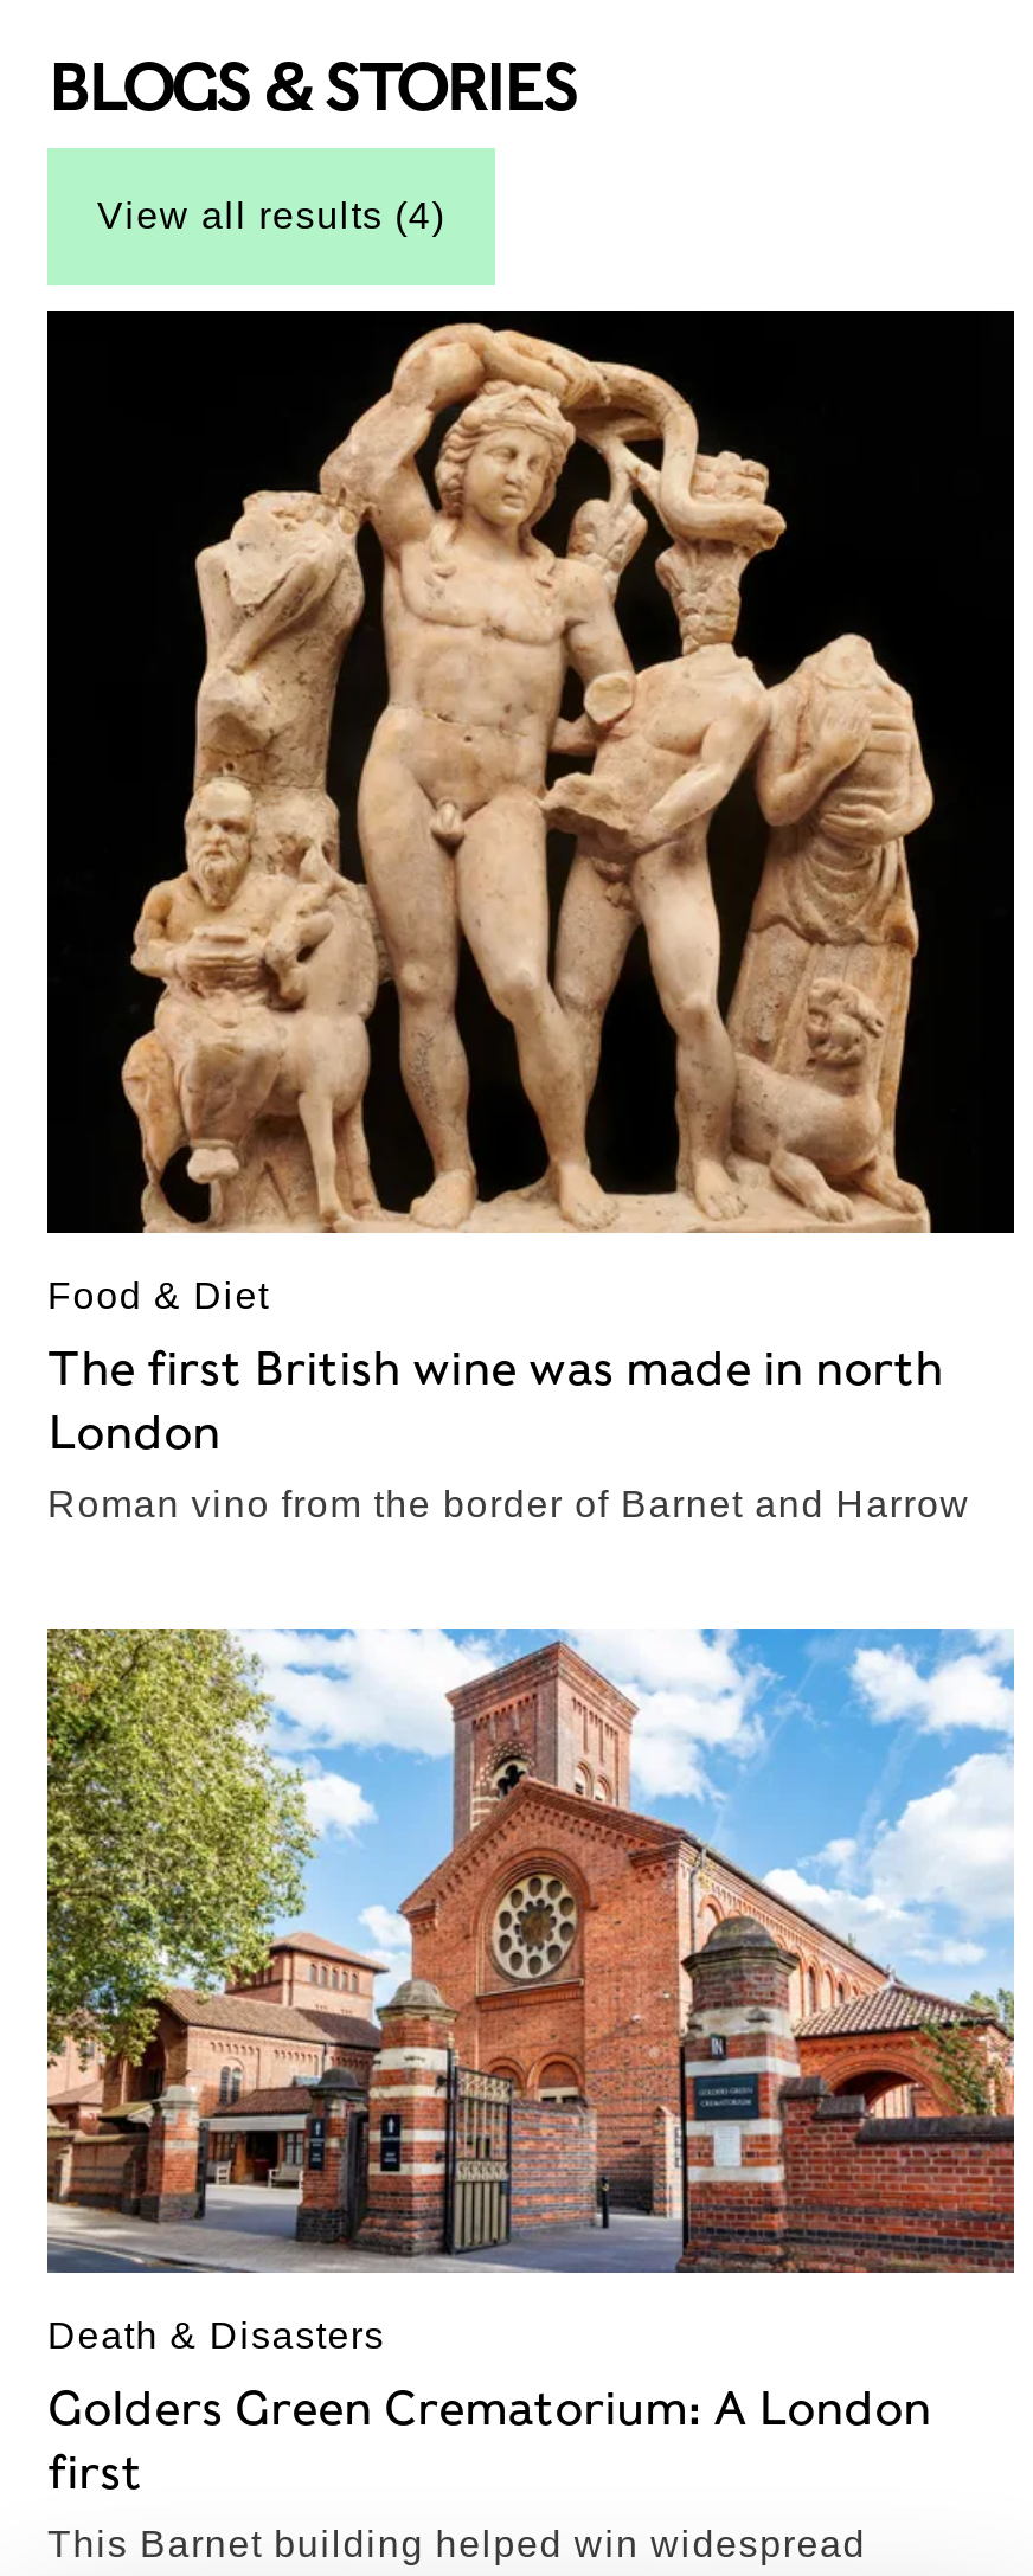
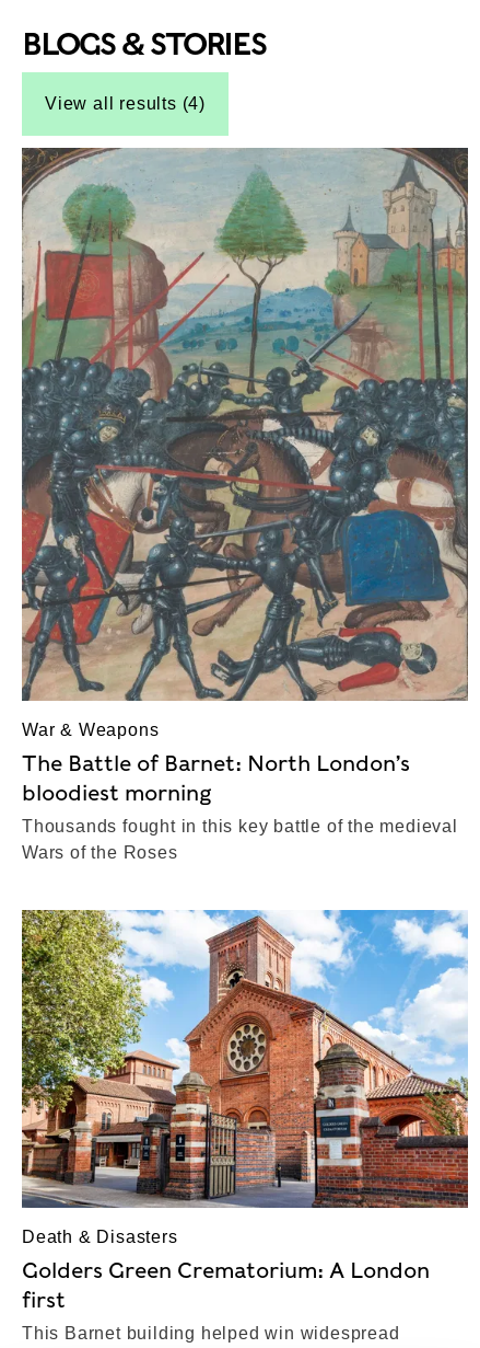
- [image]
- Food & Diet
+ [image]
+ War & Weapons

- The first British wine was made in north
- London
+ The Battle of Barnet: North London’s
+ bloodiest morning

- Roman vino from the border of Barnet and Harrow
+ Thousands fought in this key battle of the medieval
+ Wars of the Roses
